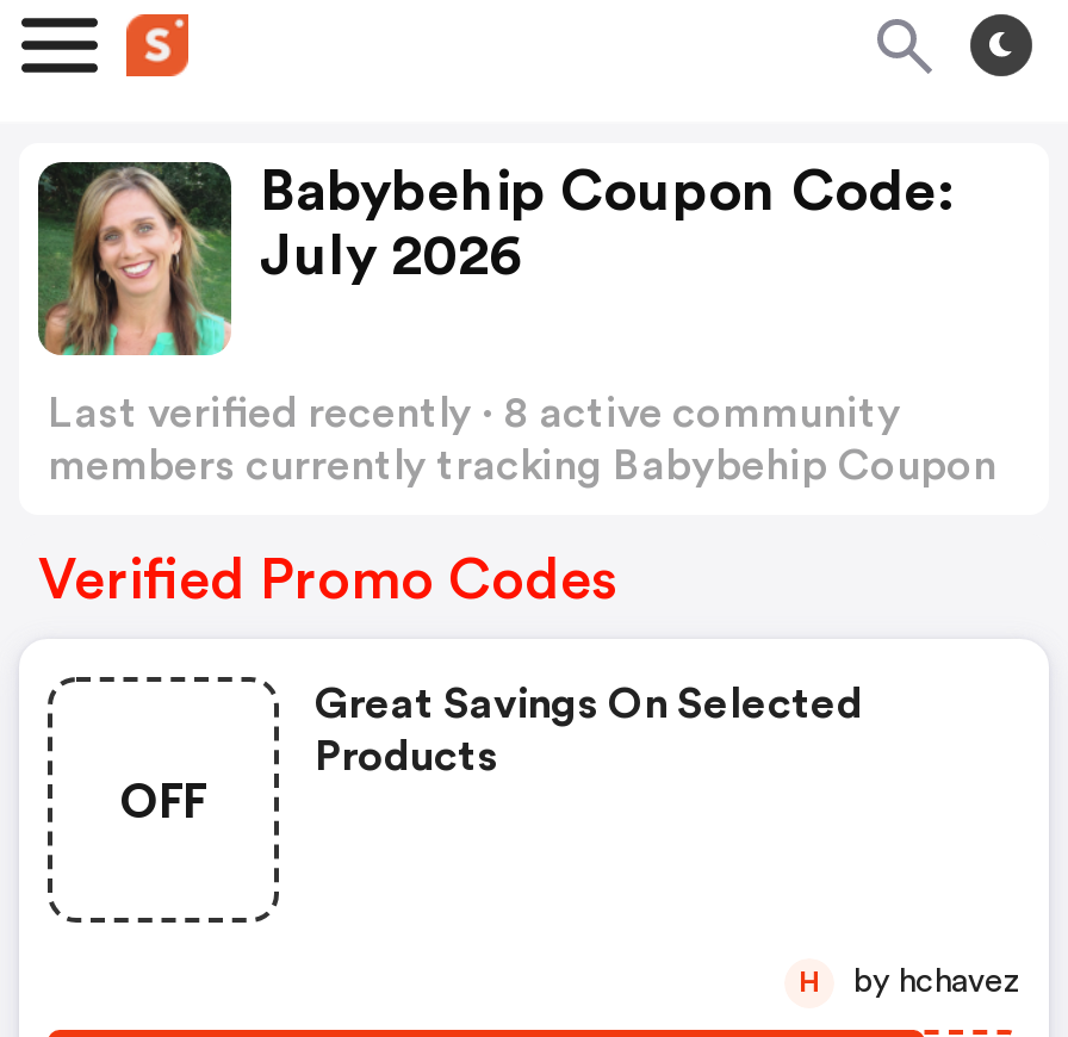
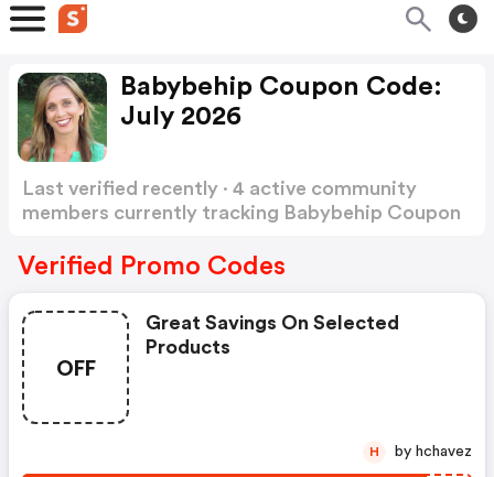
- Last verified recently · 8 active community
+ Last verified recently · 4 active community
